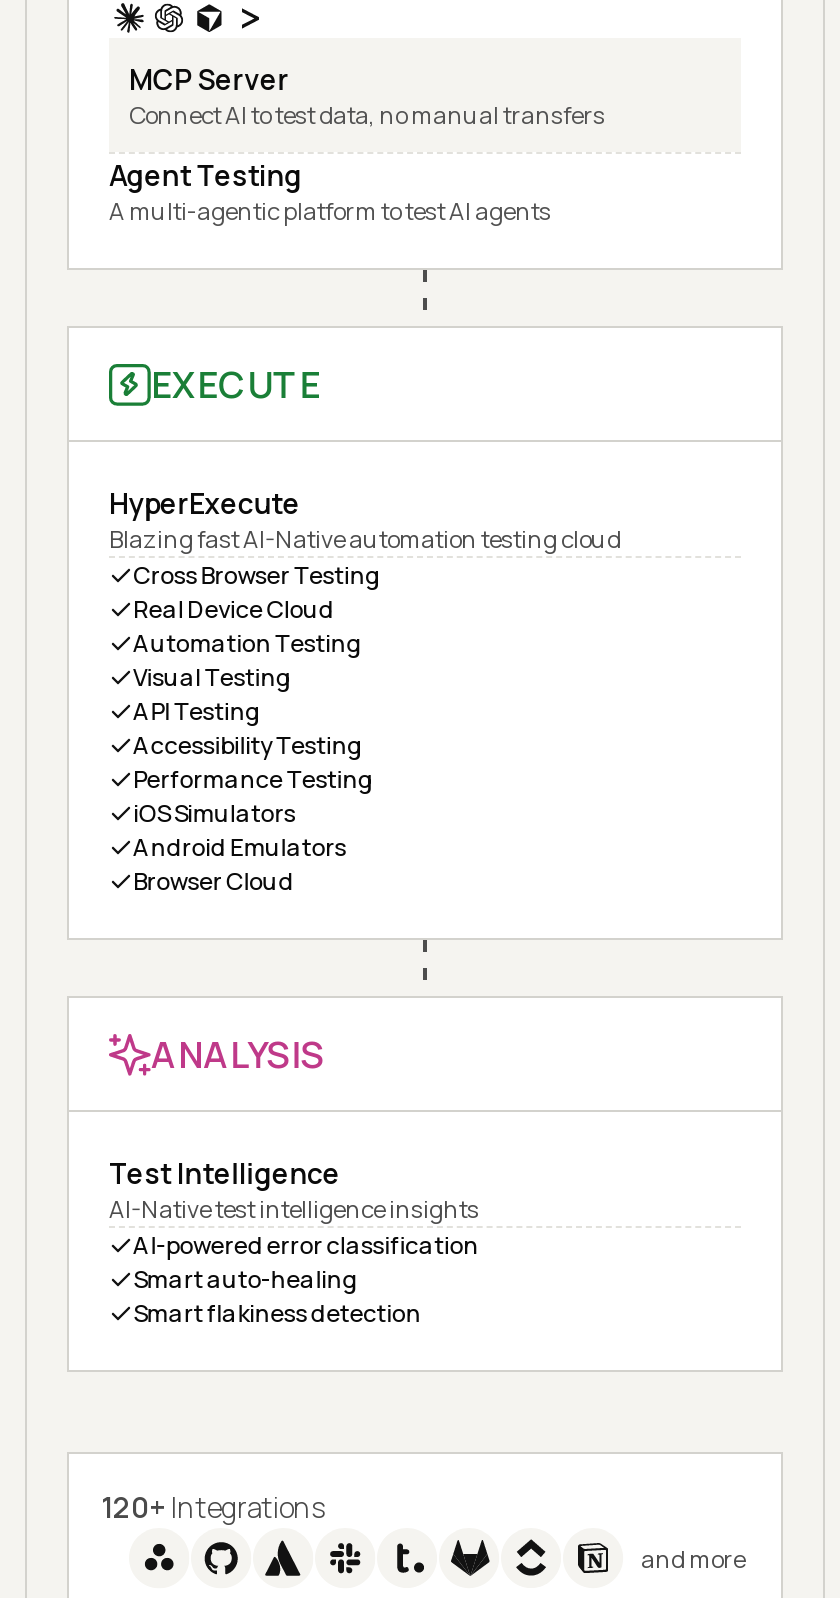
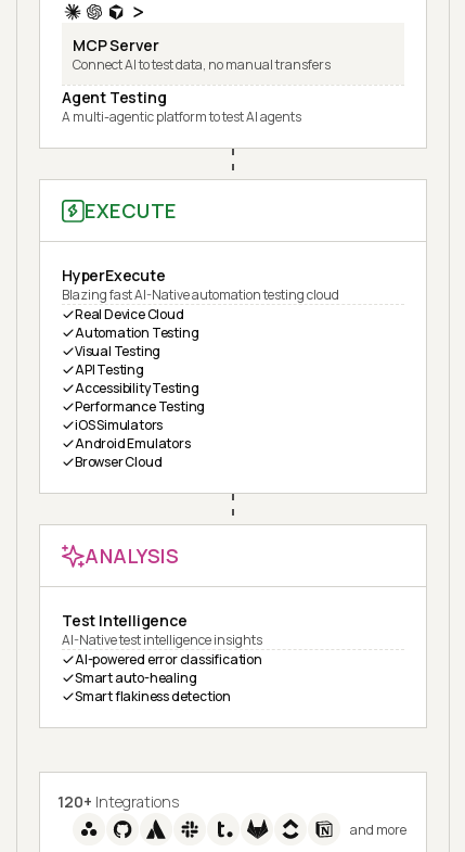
- Cross Browser Testing
